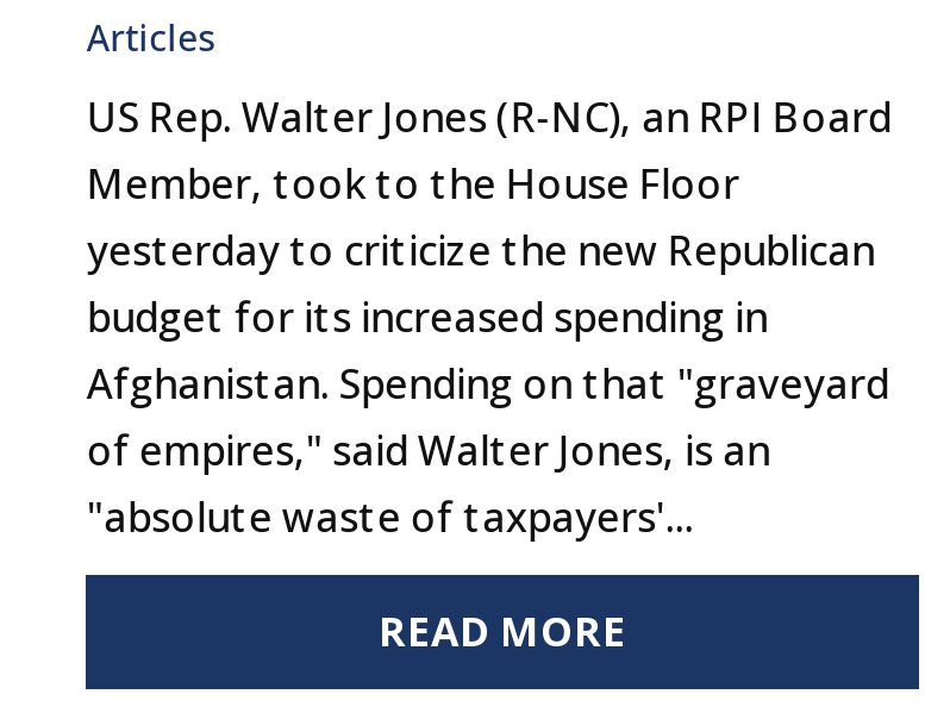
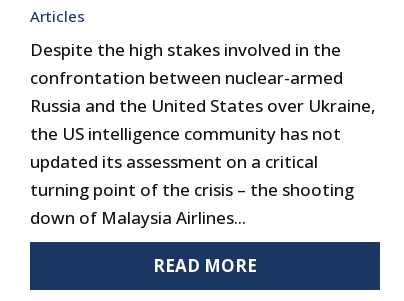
- US Rep. Walter Jones (R-NC), an RPI Board
- Member, took to the House Floor
- yesterday to criticize the new Republican
- budget for its increased spending in
- Afghanistan. Spending on that "graveyard
- of empires," said Walter Jones, is an
- "absolute waste of taxpayers'...
+ Despite the high stakes involved in the
+ confrontation between nuclear-armed
+ Russia and the United States over Ukraine,
+ the US intelligence community has not
+ updated its assessment on a critical
+ turning point of the crisis – the shooting
+ down of Malaysia Airlines...
